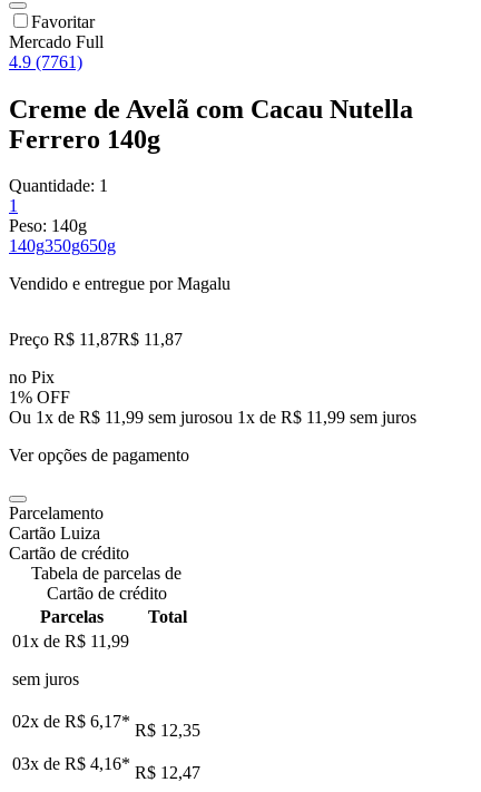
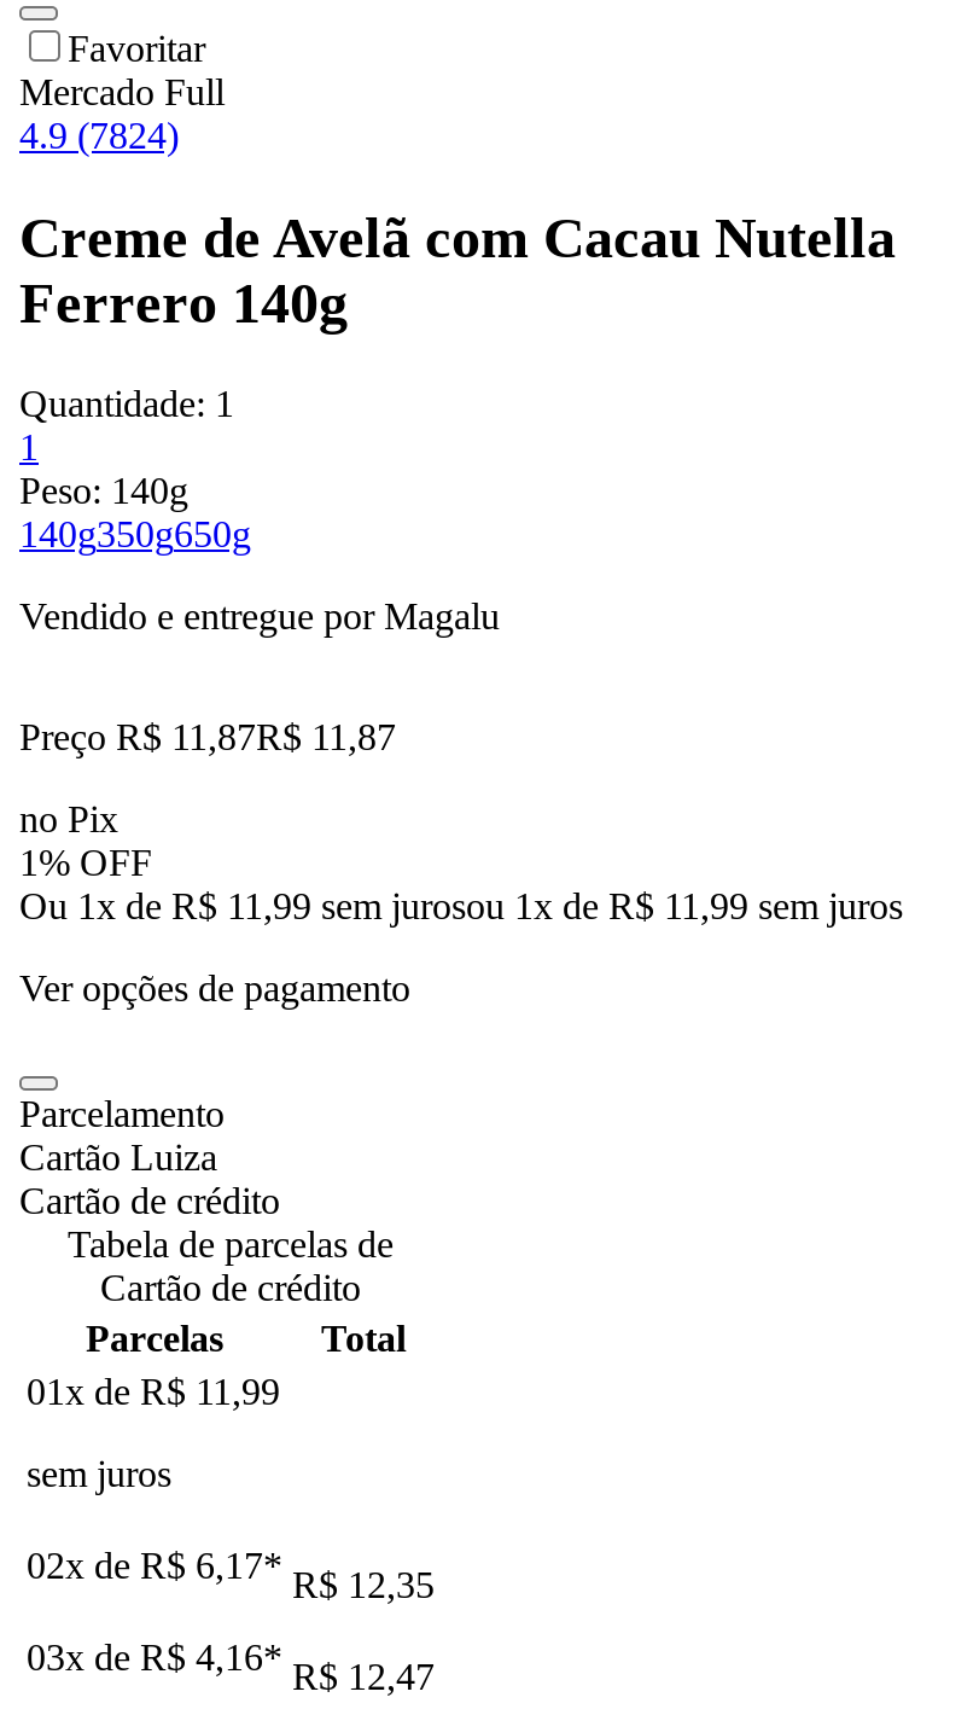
- 4.9 (7761)
+ 4.9 (7824)
